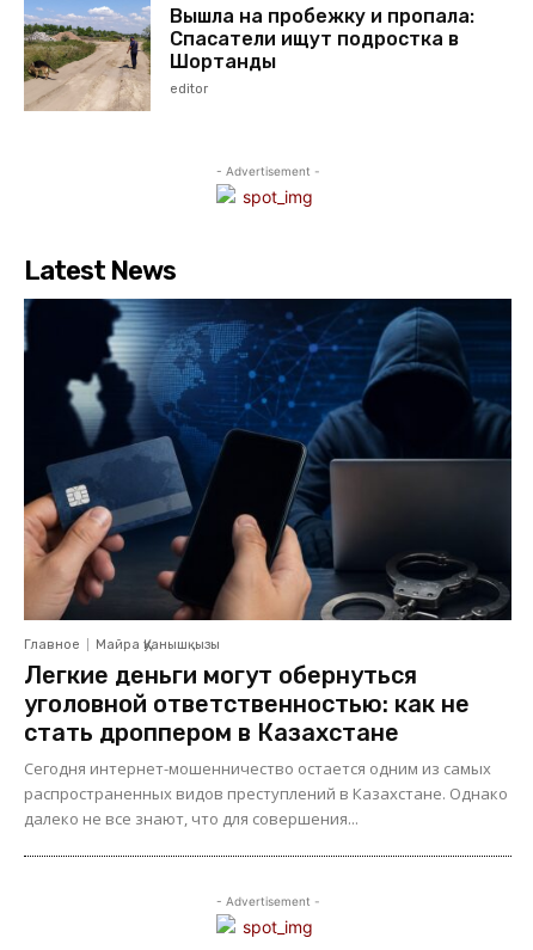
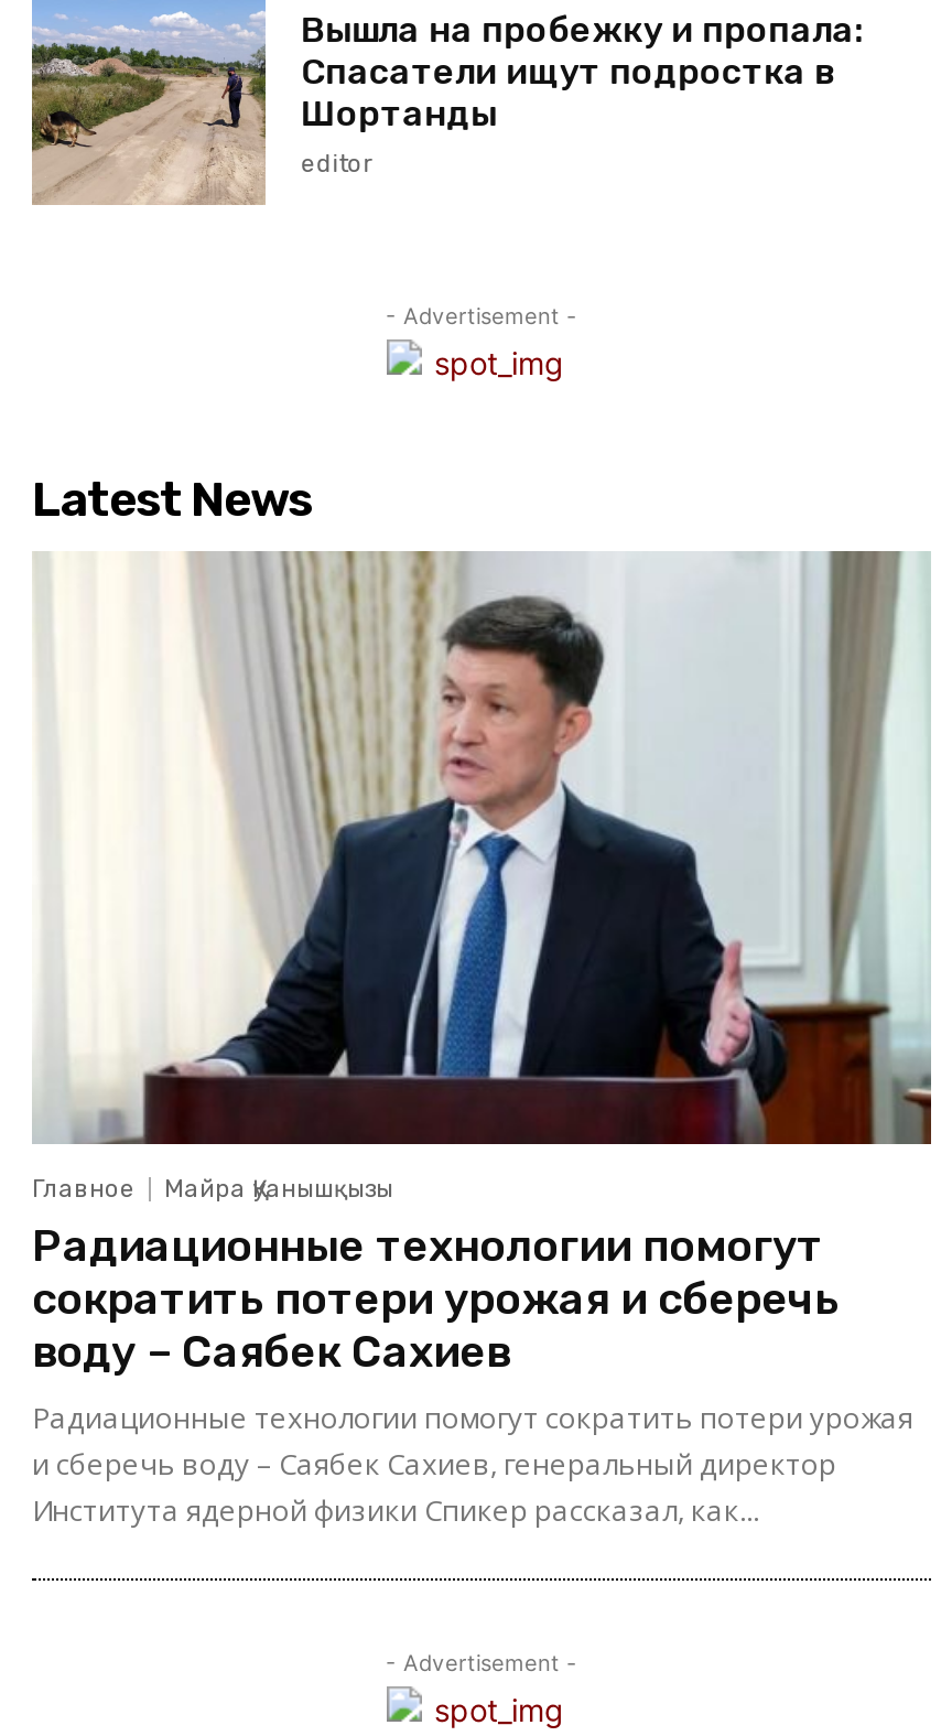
- [image]
- Легкие деньги могут обернуться
- уголовной ответственностью: как не
- стать дроппером в Казахстане
- Сегодня интернет-мошенничество остается одним из самых
- распространенных видов преступлений в Казахстане. Однако
- далеко не все знают, что для совершения...
+ [image]
+ Радиационные технологии помогут
+ сократить потери урожая и сберечь
+ воду – Саябек Сахиев
+ Радиационные технологии помогут сократить потери урожая
+ и сберечь воду – Саябек Сахиев, генеральный директор
+ Института ядерной физики Спикер рассказал, как...
